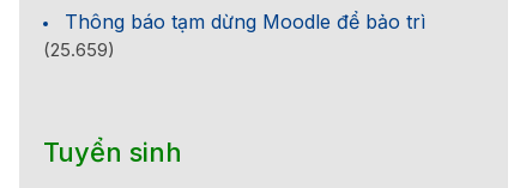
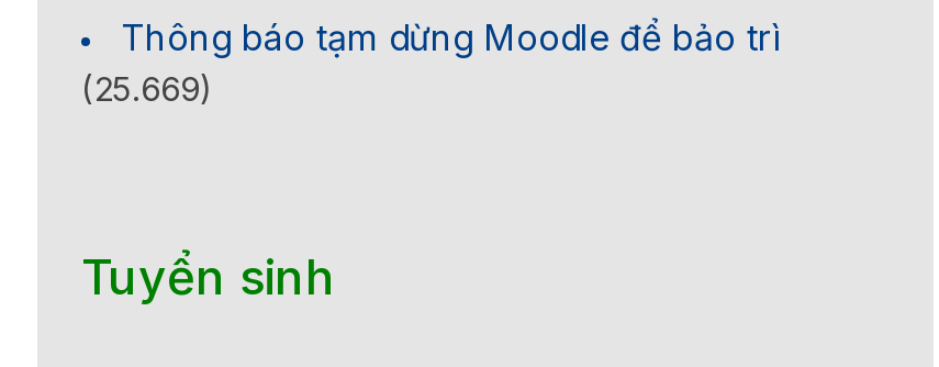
- (25.659)
+ (25.669)
